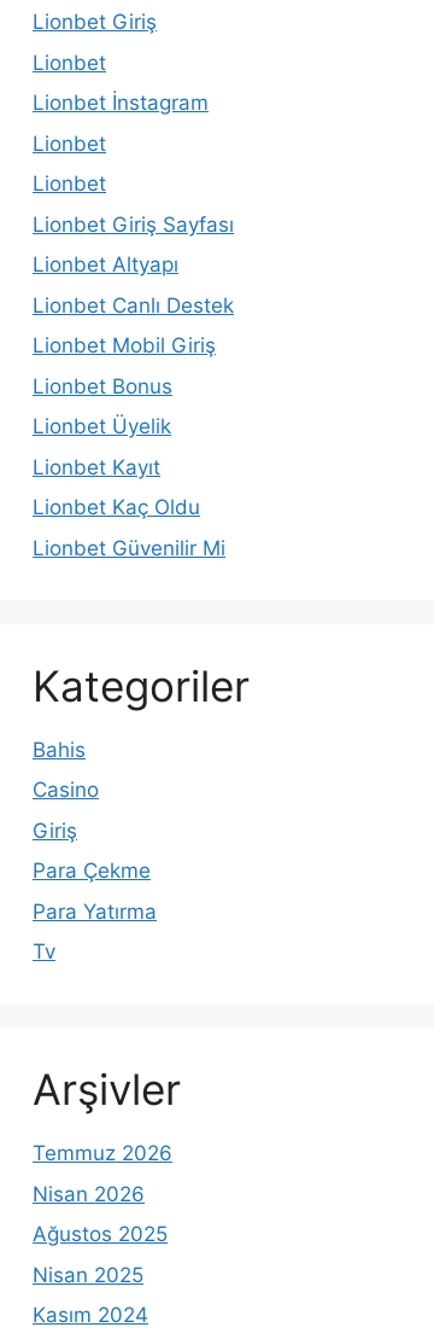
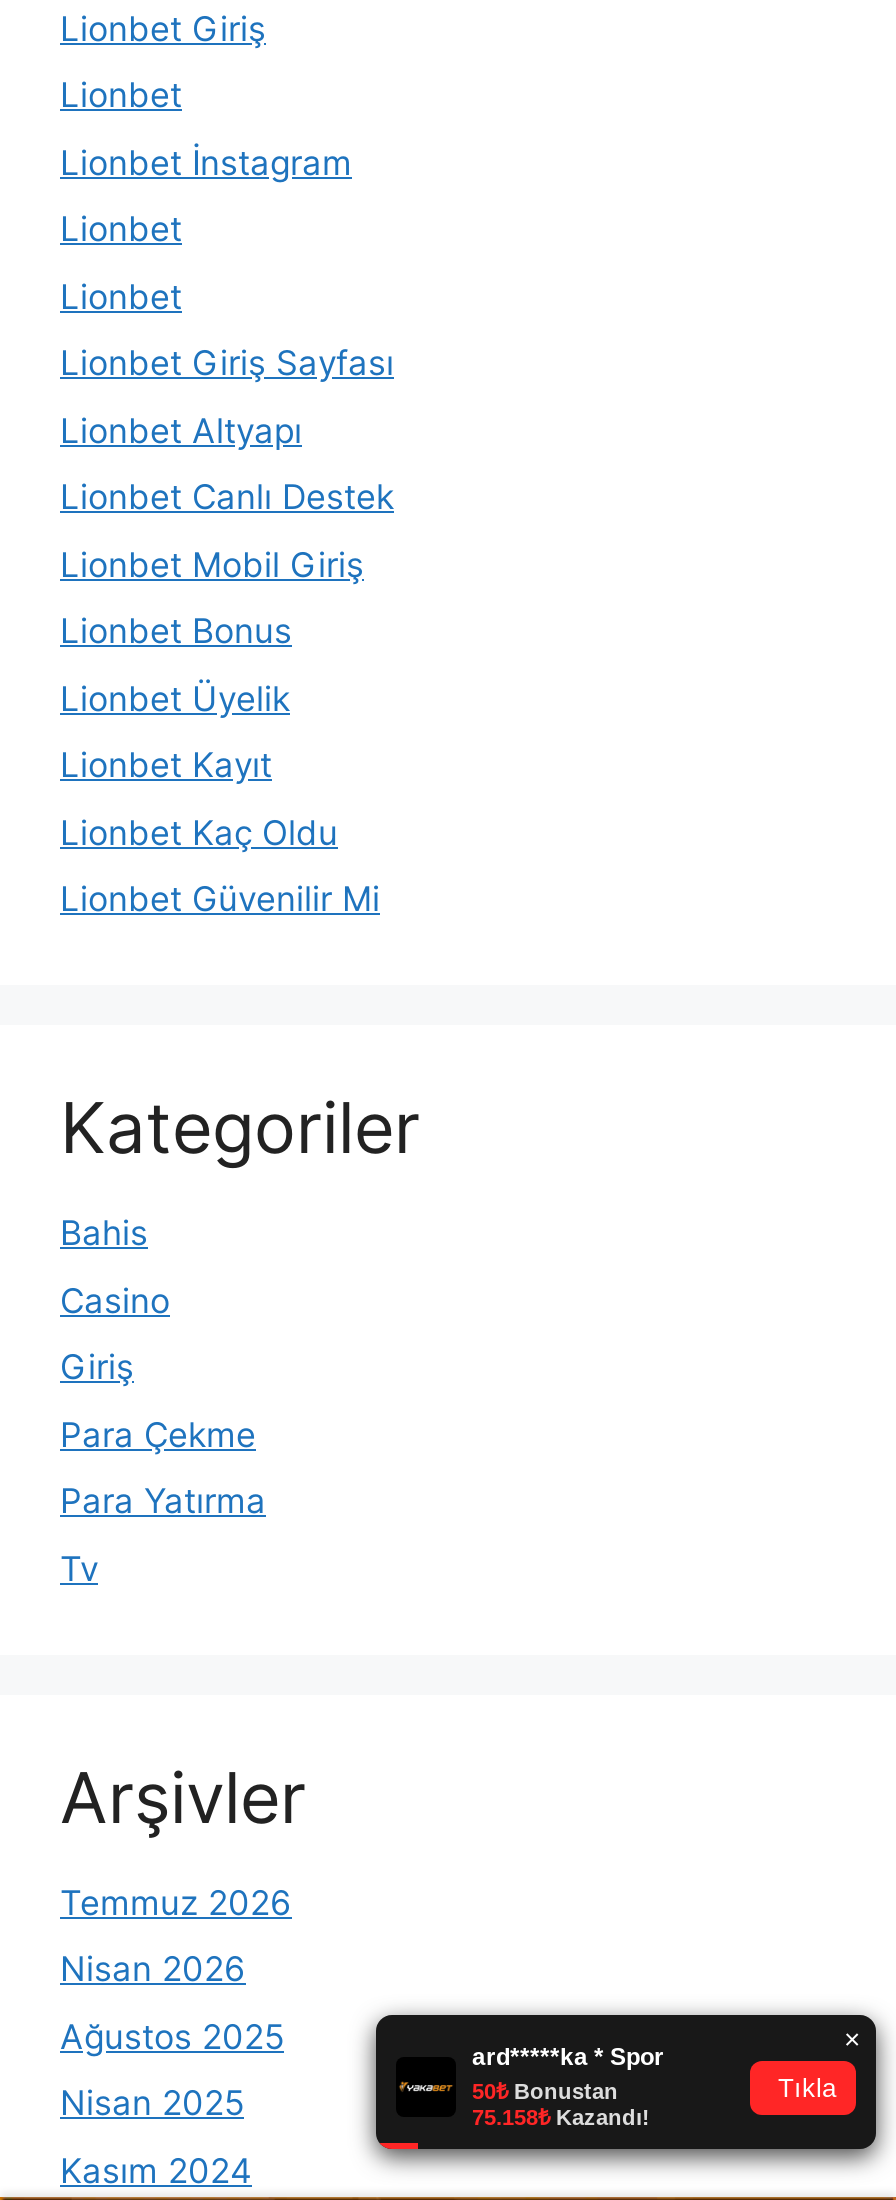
+ [image]
